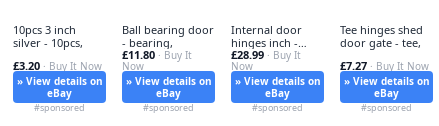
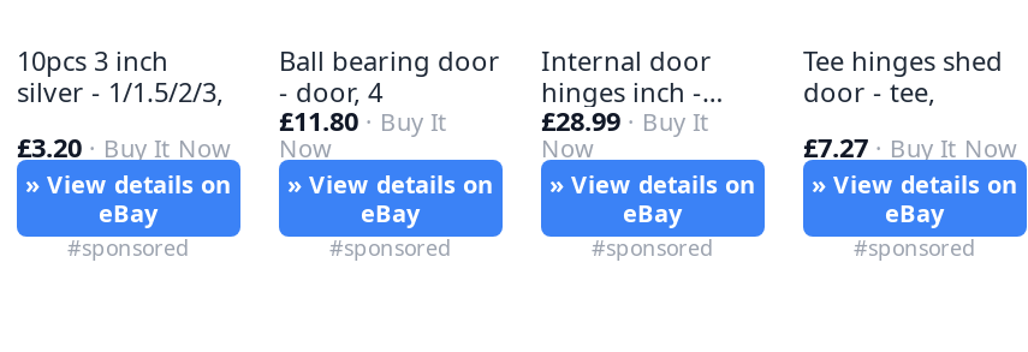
- silver - 10pcs,
+ silver - 1/1.5/2/3,

- - bearing,
+ - door, 4

- door gate - tee,
+ door - tee,
